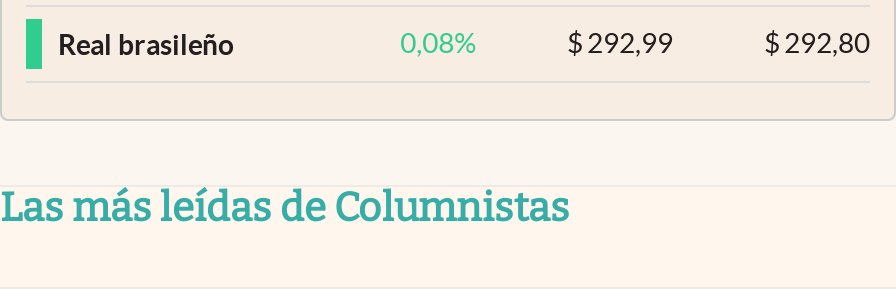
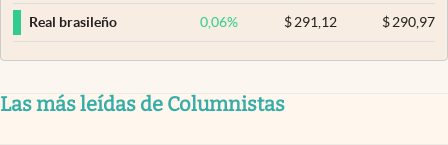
- 0,08%
+ 0,06%

- $ 292,99
+ $ 291,12

- $ 292,80
+ $ 290,97
